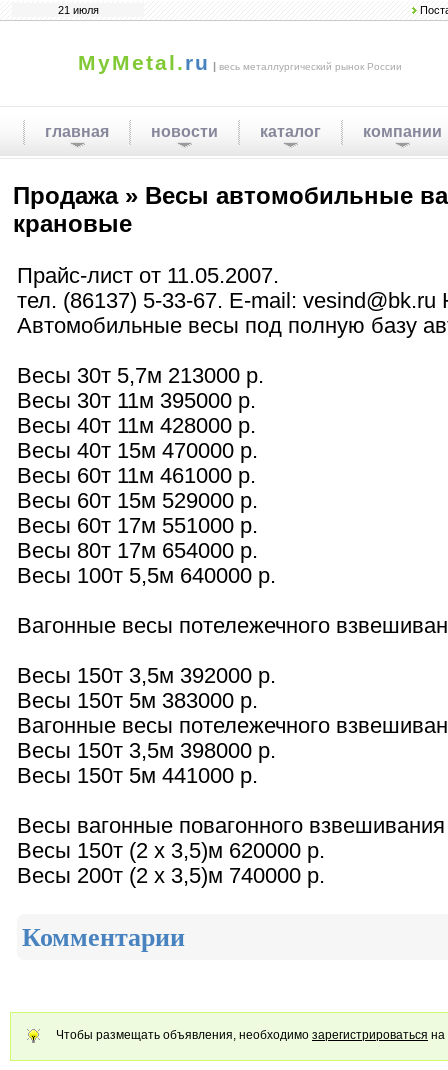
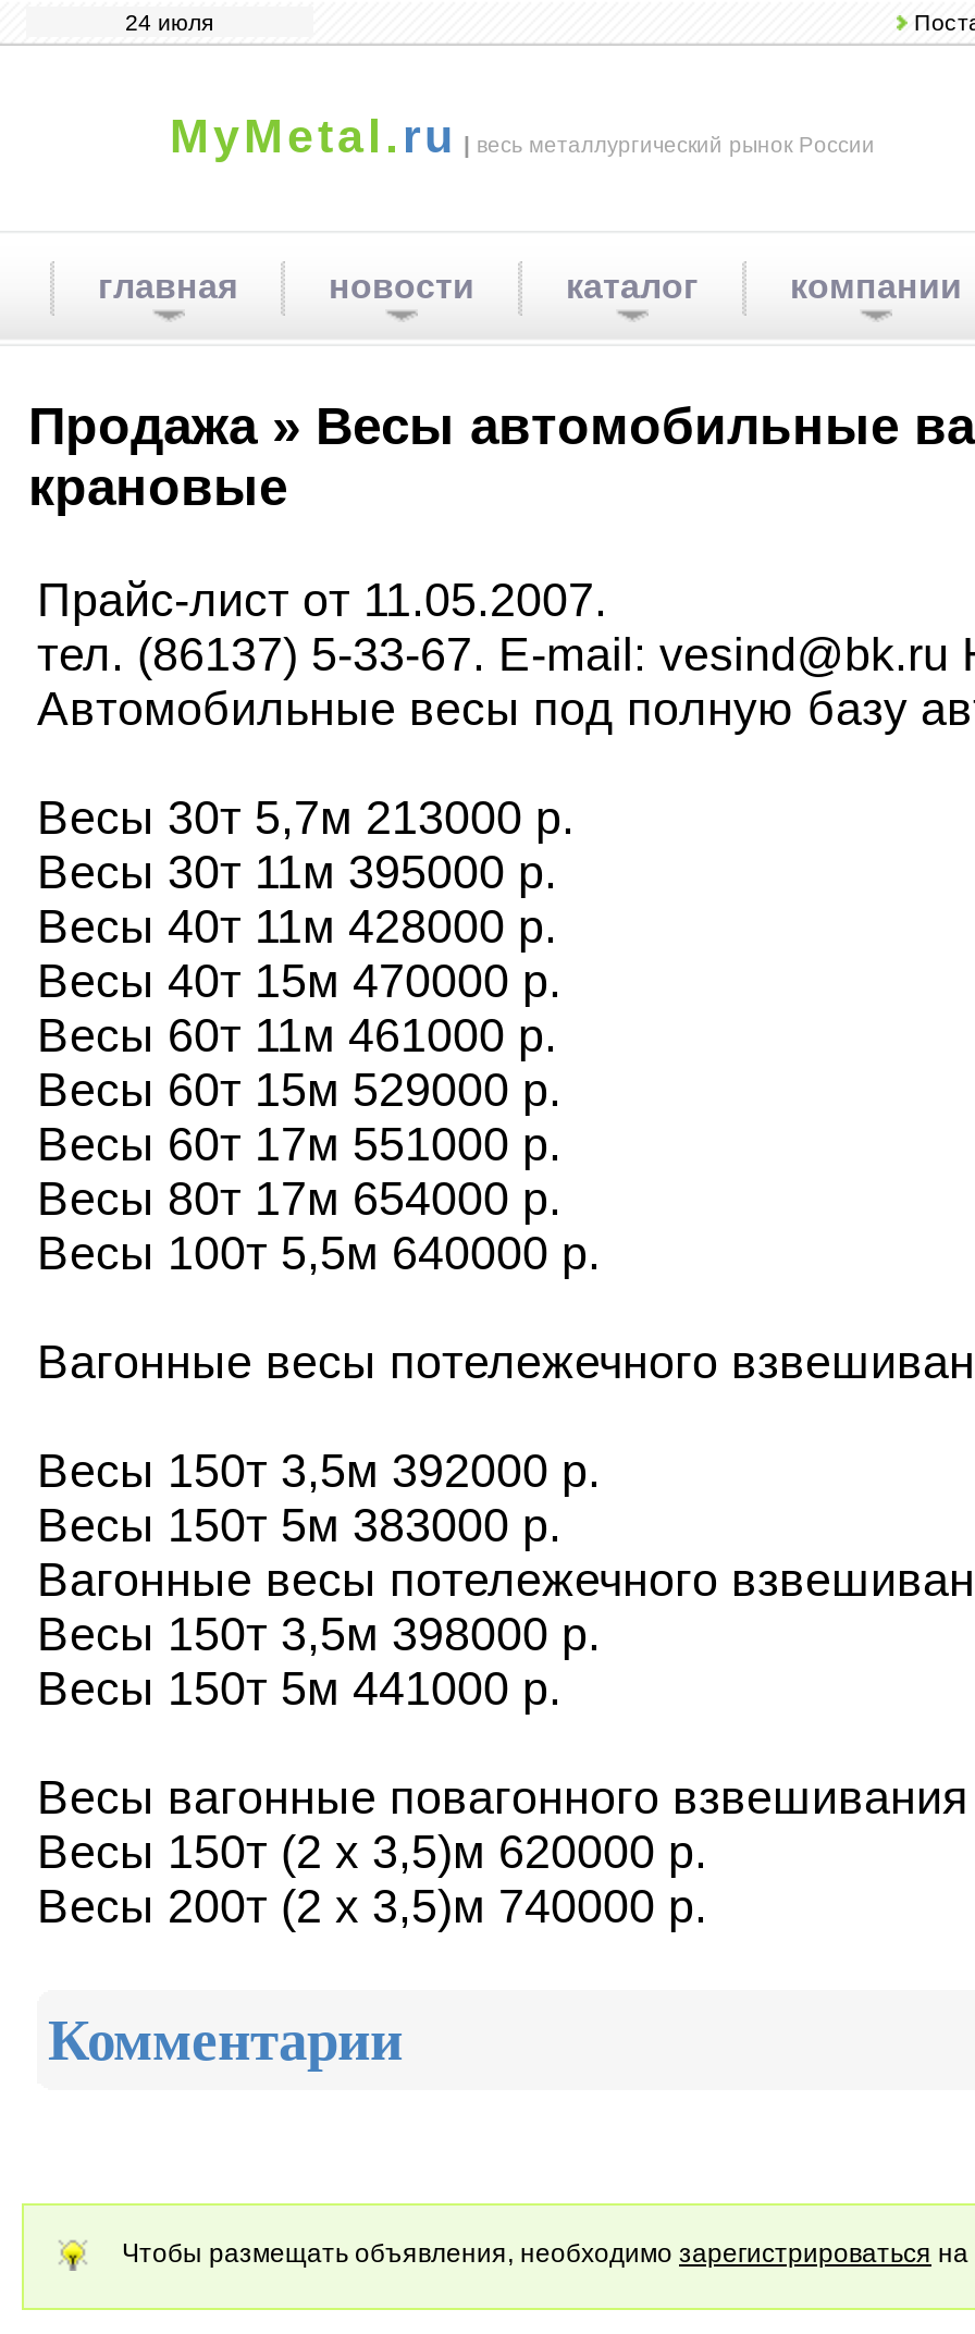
- 21 июля
+ 24 июля
